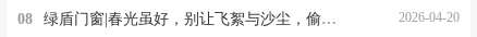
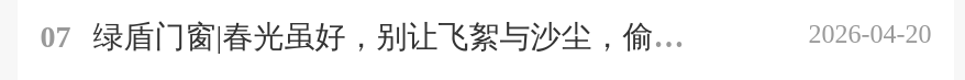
- 08
+ 07
